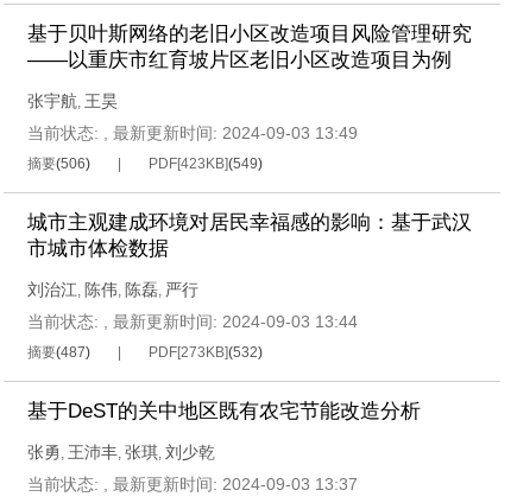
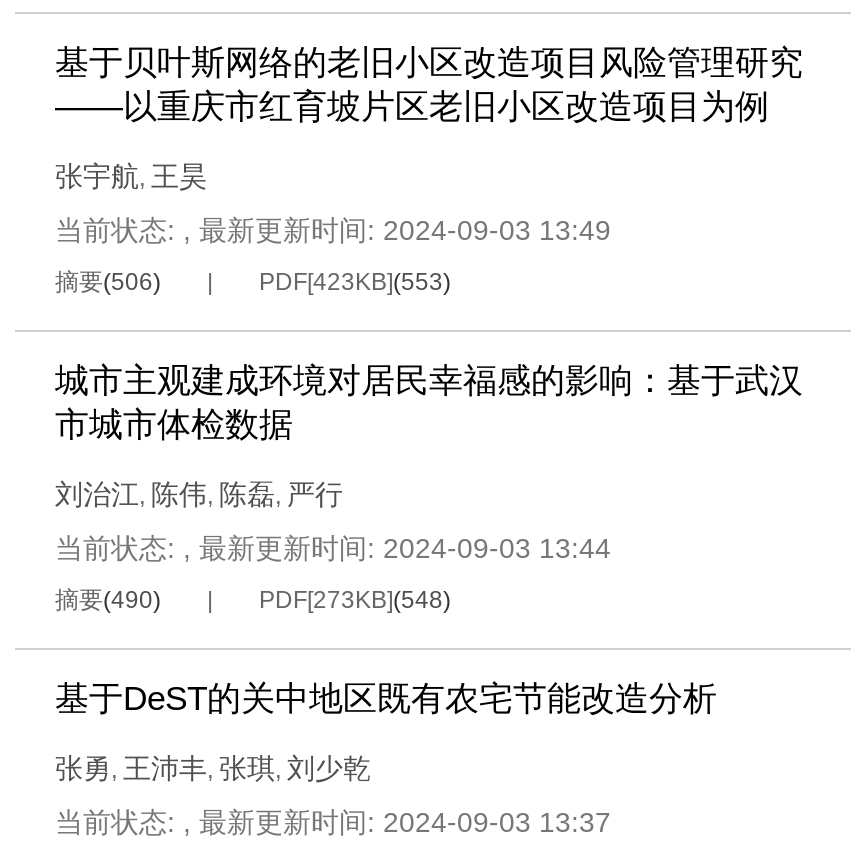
- PDF[423KB](549)
+ PDF[423KB](553)

- 摘要(487)
+ 摘要(490)

- PDF[273KB](532)
+ PDF[273KB](548)
